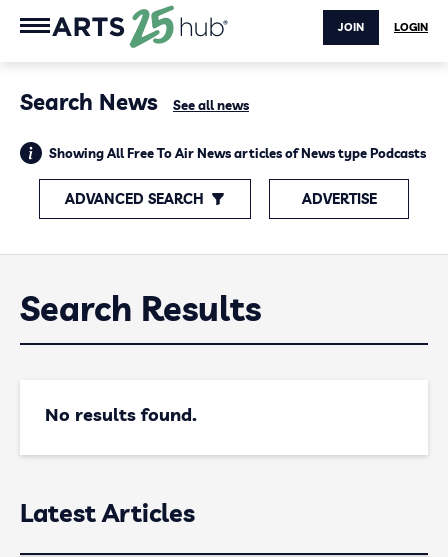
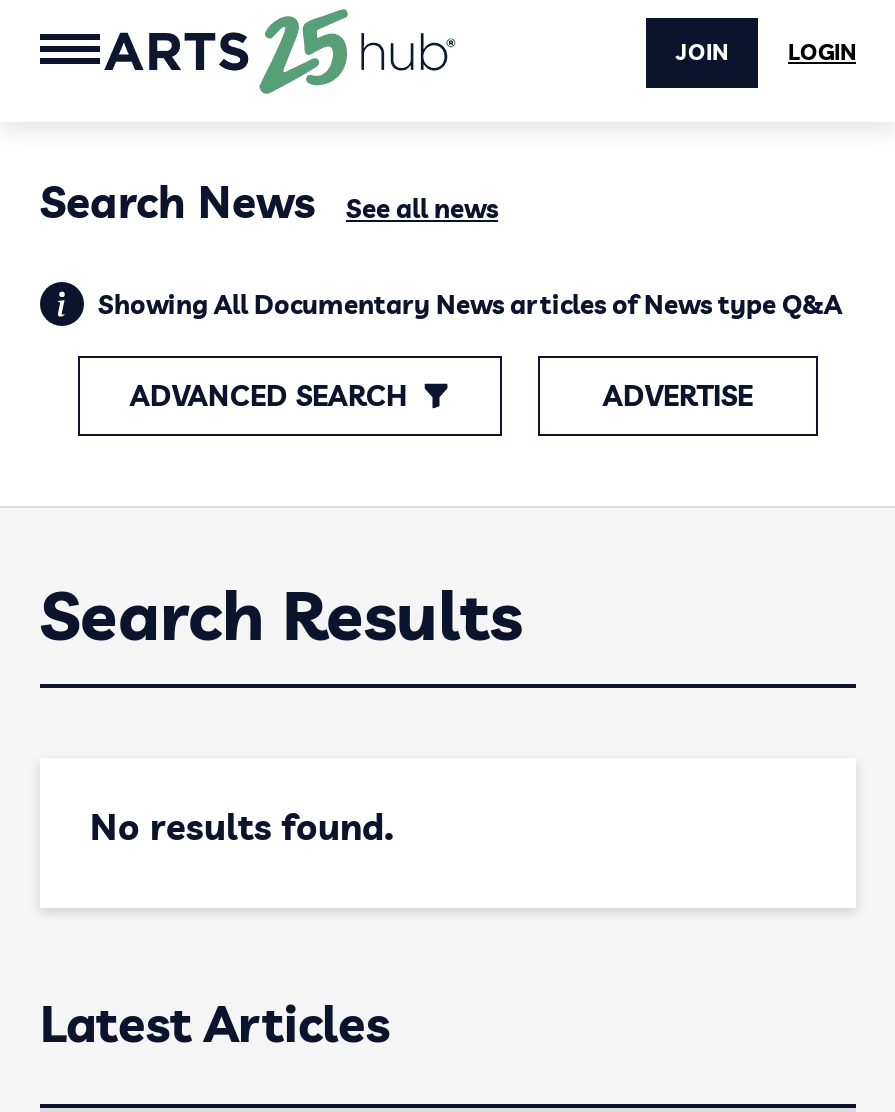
- Showing All Free To Air News articles of News type Podcasts
+ Showing All Documentary News articles of News type Q&A
